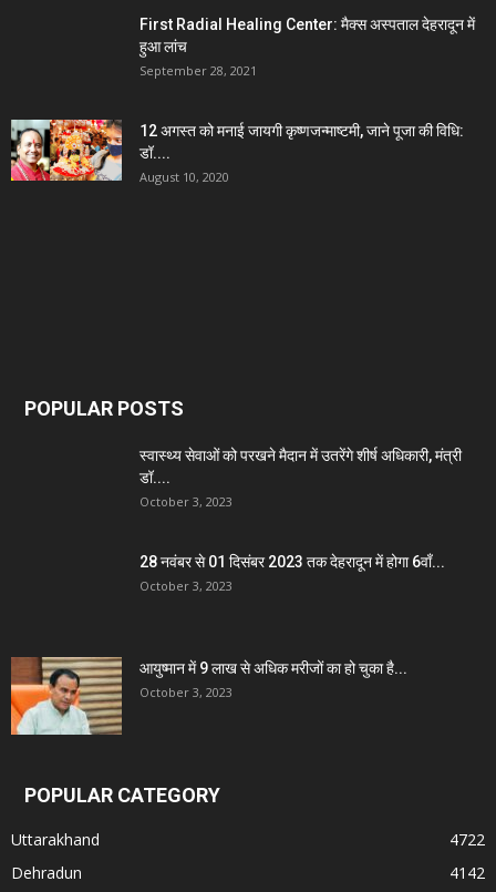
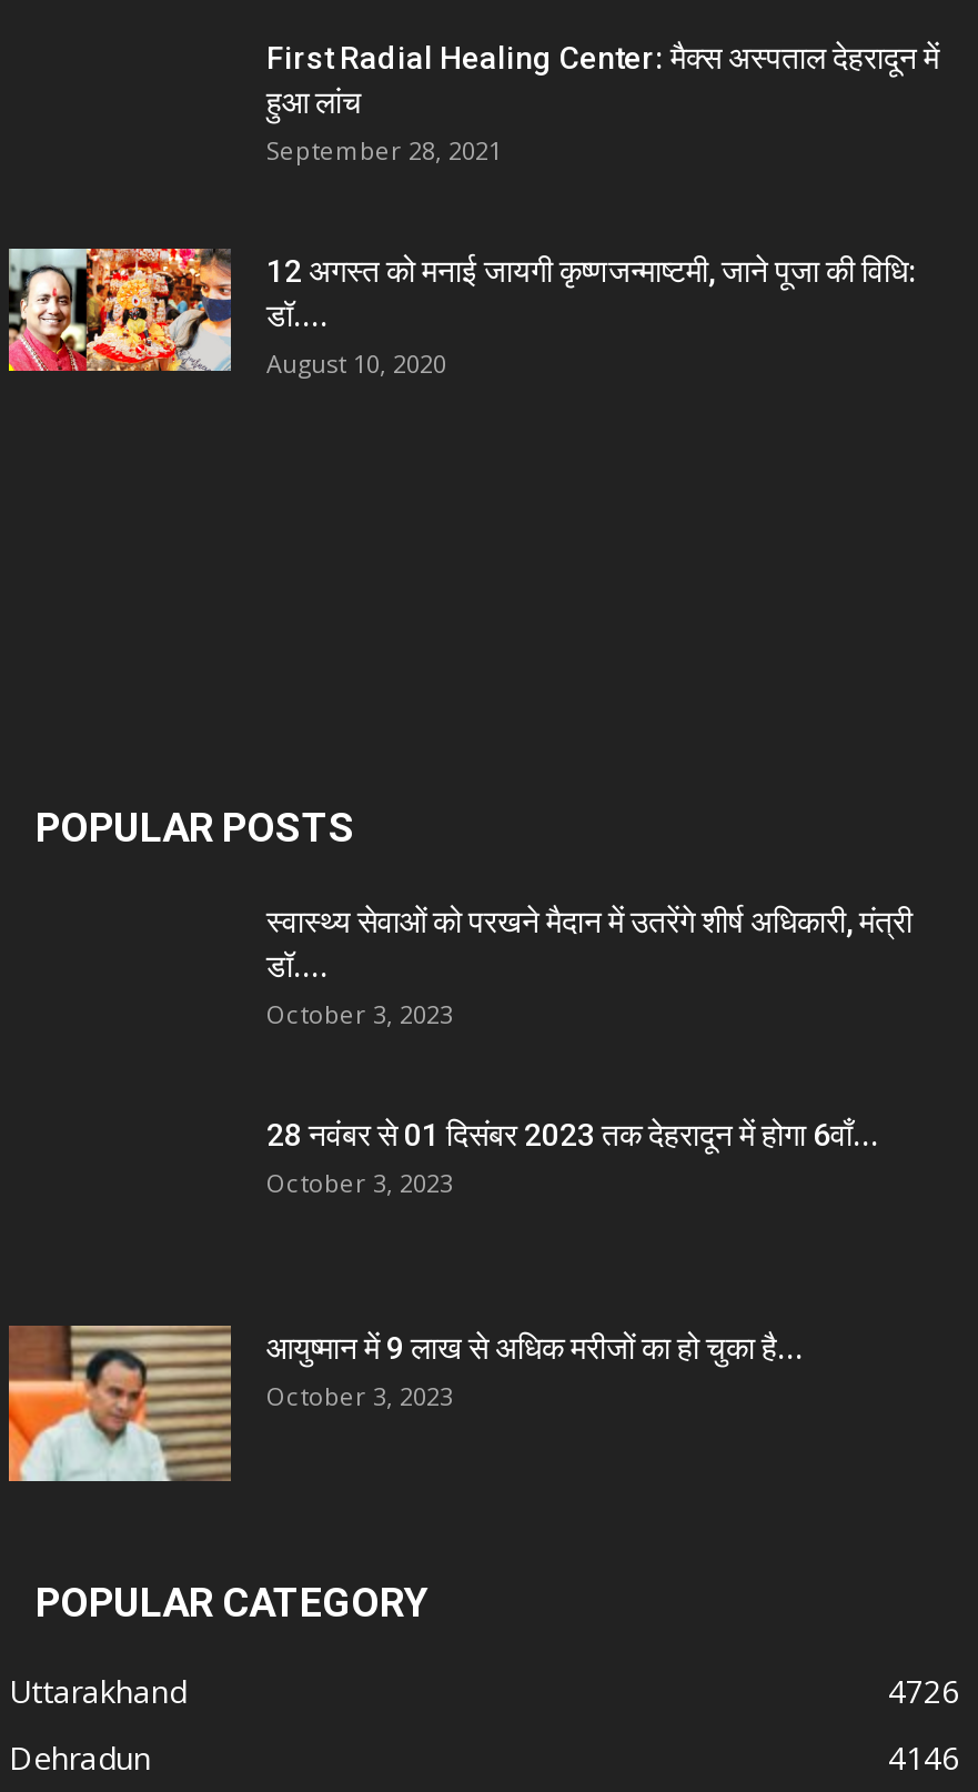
- 4722
+ 4726

- 4142
+ 4146
